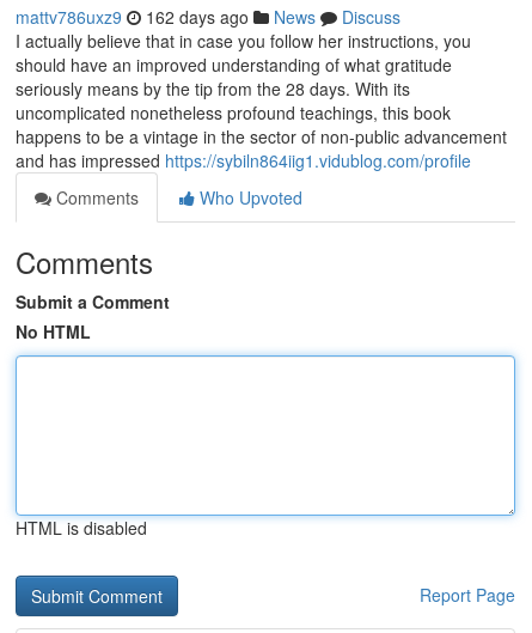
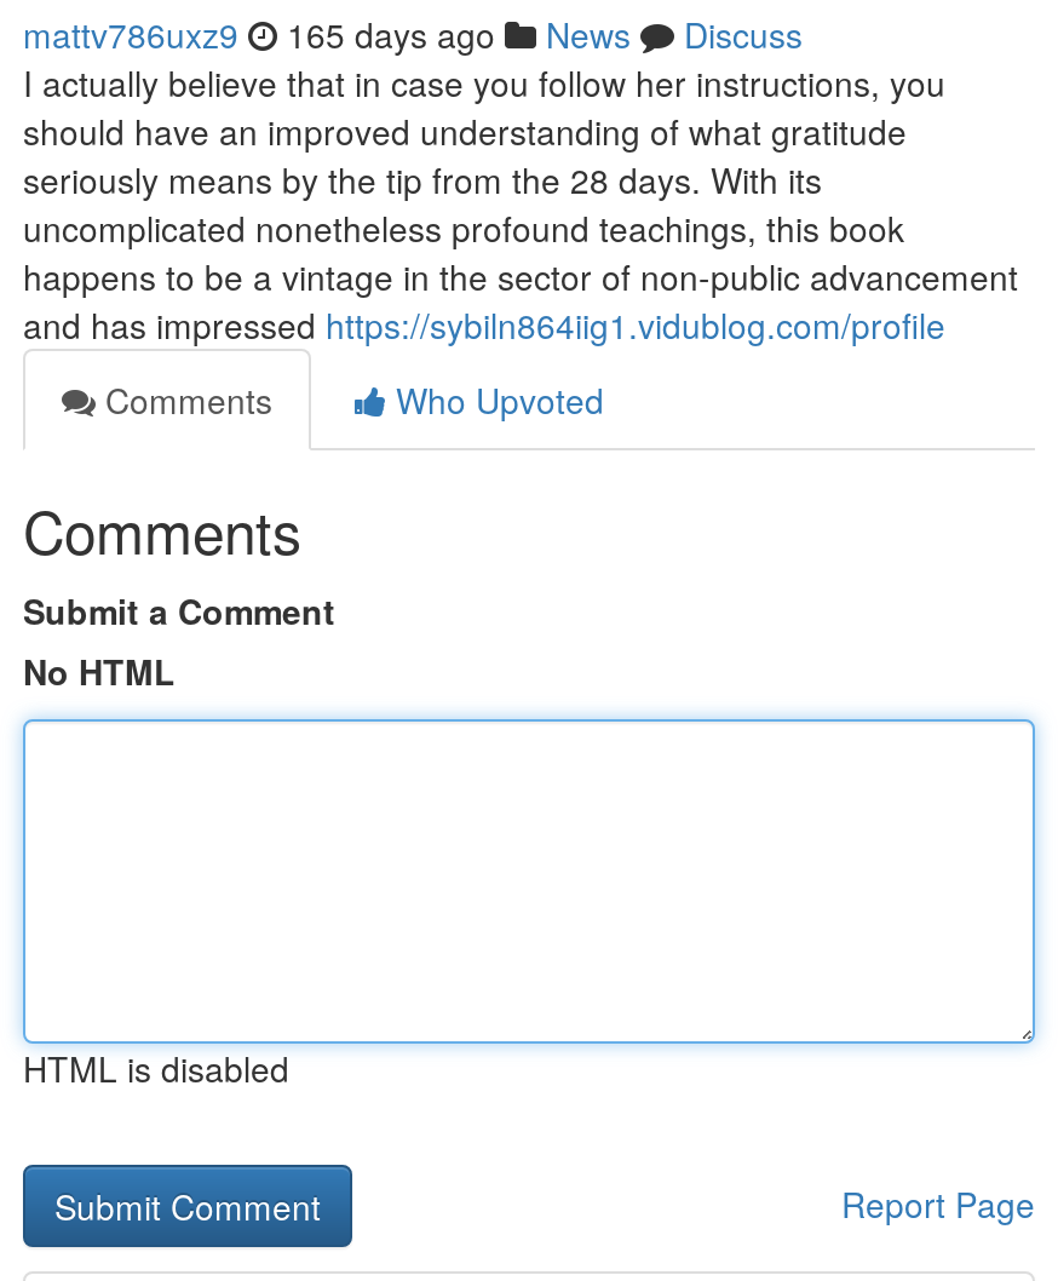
- mattv786uxz9 162 days ago News Discuss
+ mattv786uxz9 165 days ago News Discuss
